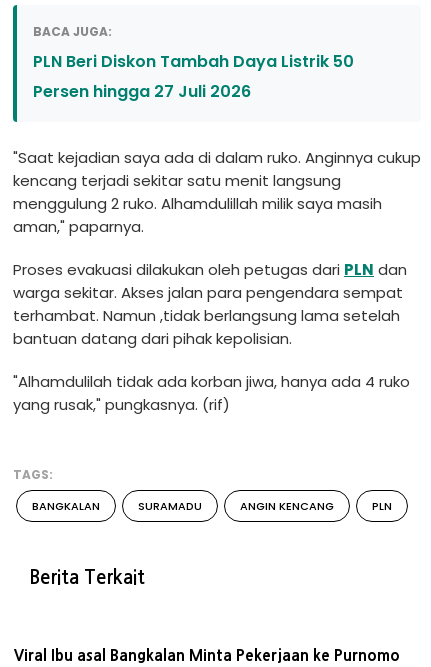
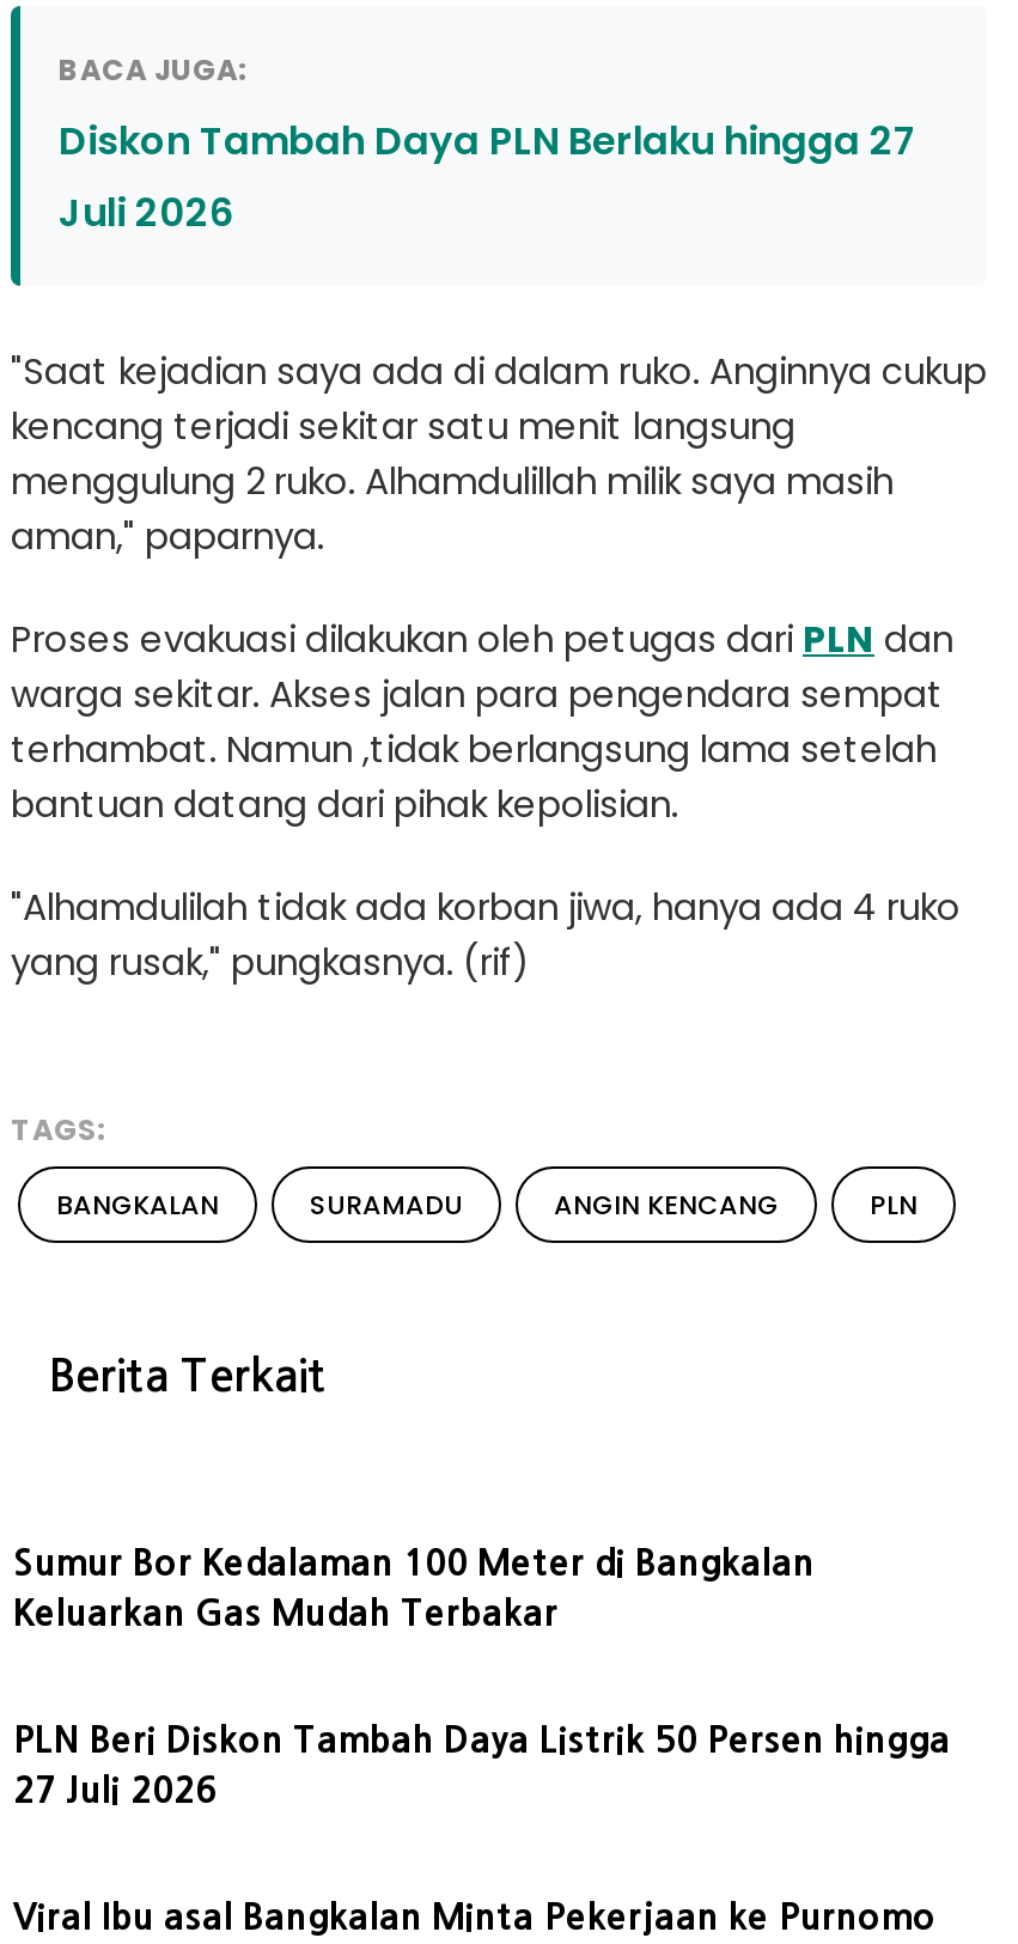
- PLN Beri Diskon Tambah Daya Listrik 50
- Persen hingga 27 Juli 2026
+ Diskon Tambah Daya PLN Berlaku hingga 27
+ Juli 2026

+ Sumur Bor Kedalaman 100 Meter di Bangkalan
+ Keluarkan Gas Mudah Terbakar

+ PLN Beri Diskon Tambah Daya Listrik 50 Persen hingga
+ 27 Juli 2026
